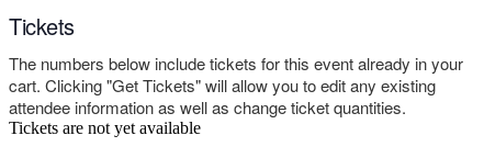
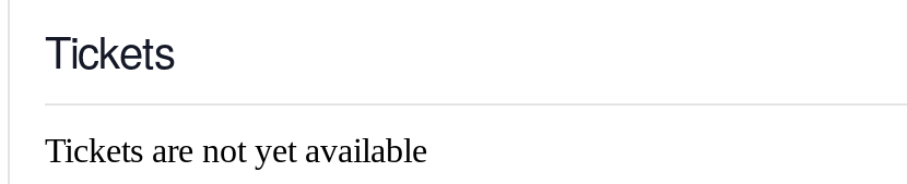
- The numbers below include tickets for this event already in your
- cart. Clicking "Get Tickets" will allow you to edit any existing
- attendee information as well as change ticket quantities.
